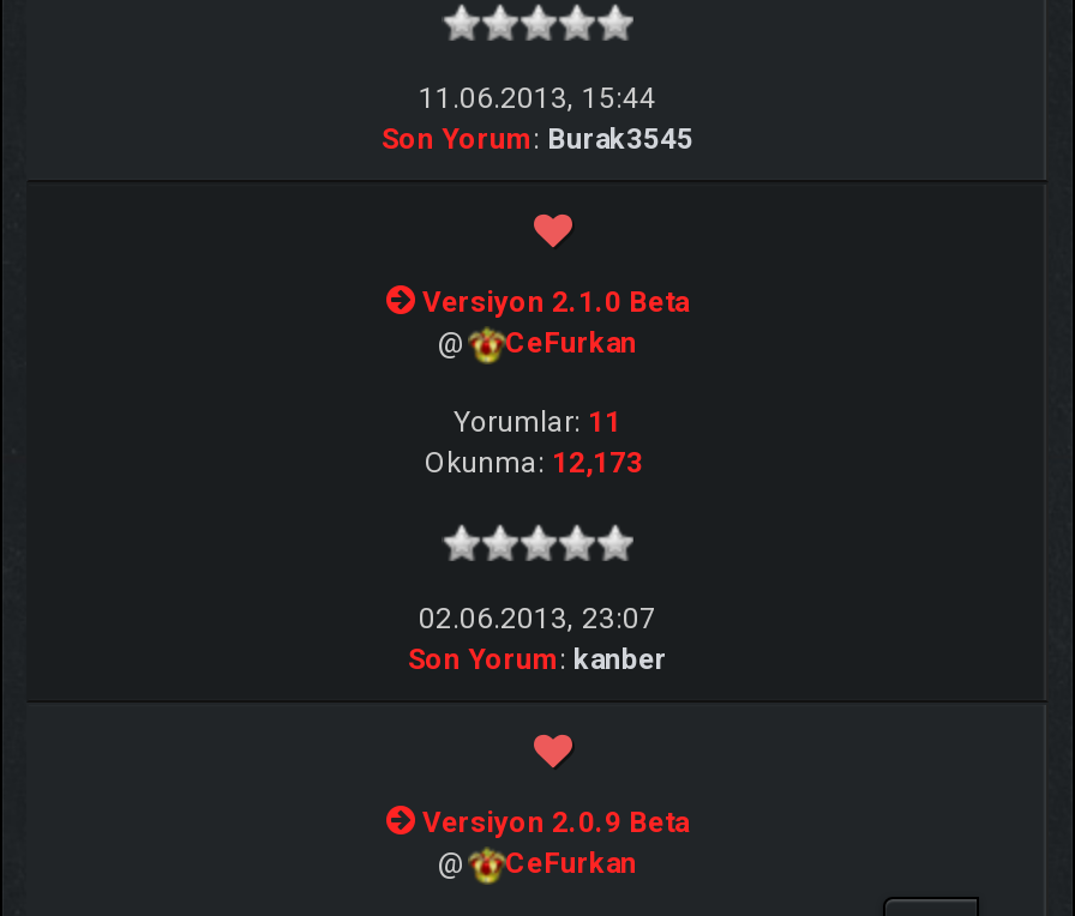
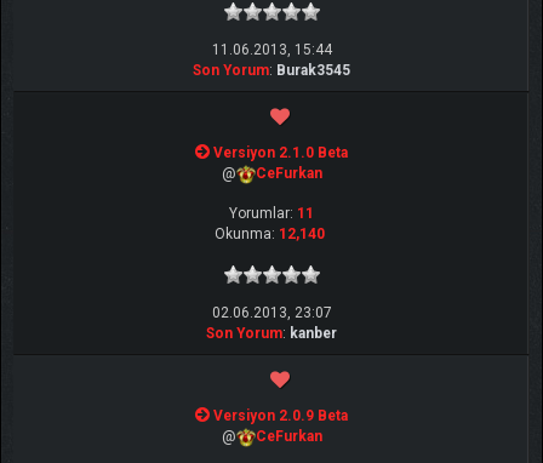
- Okunma: 12,173
+ Okunma: 12,140
